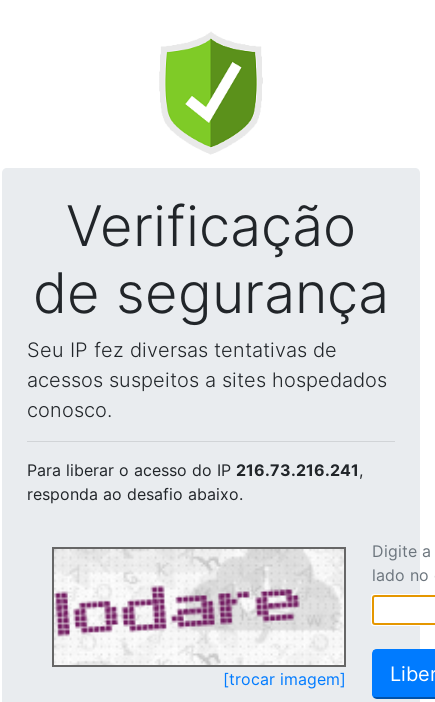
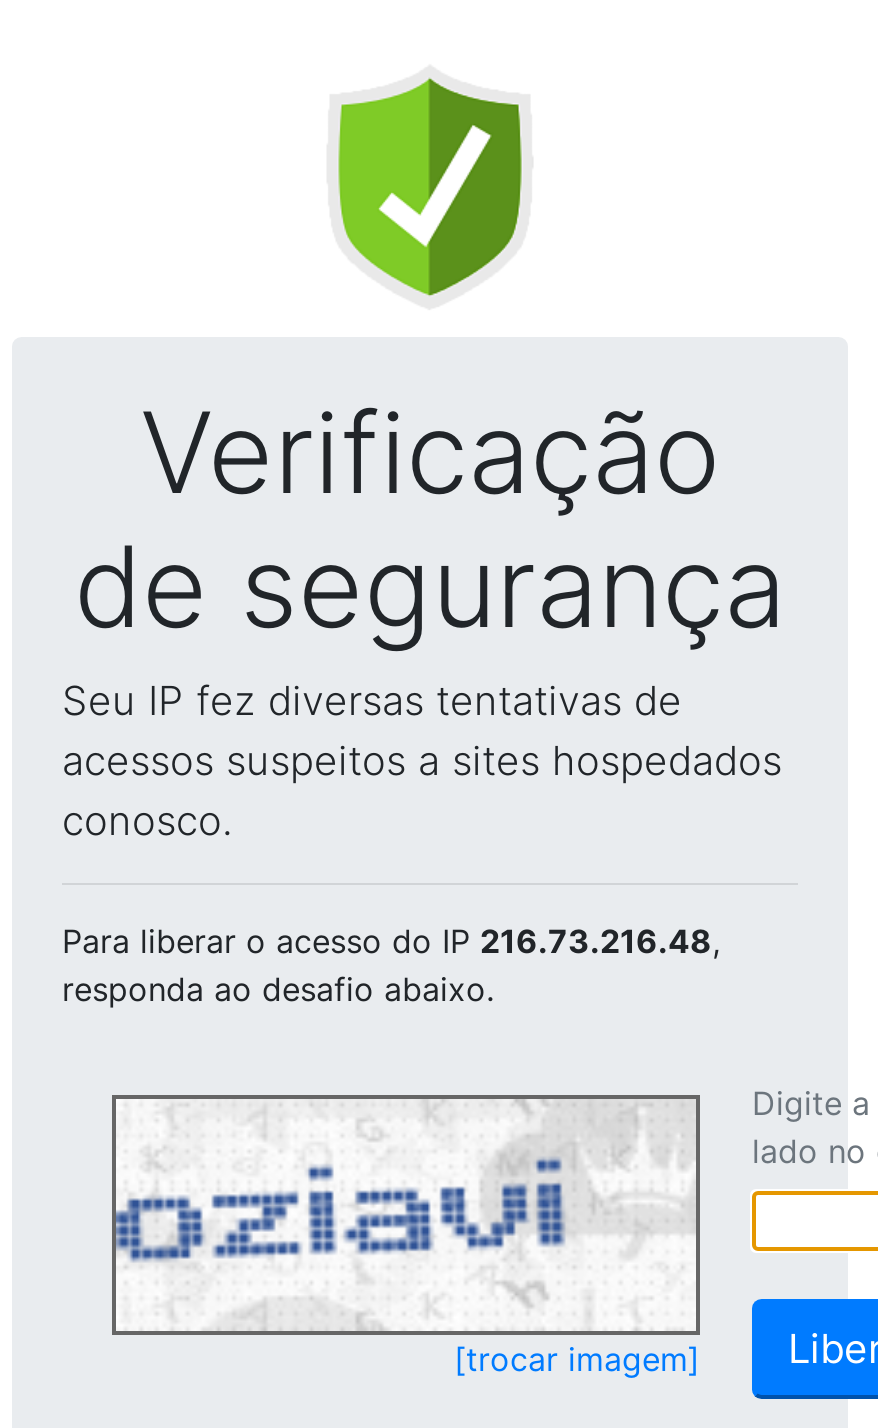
- Para liberar o acesso do IP 216.73.216.241,
+ Para liberar o acesso do IP 216.73.216.48,

- [image]
+ [image]
